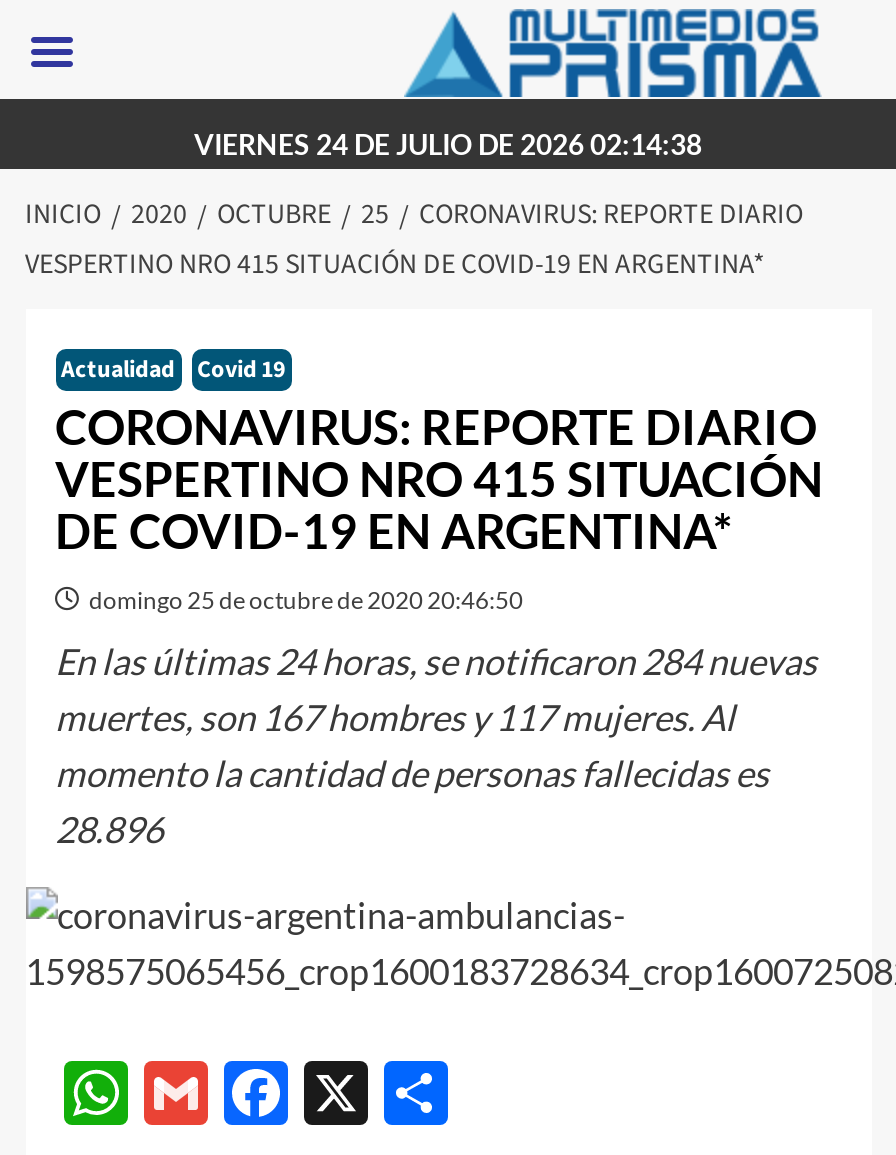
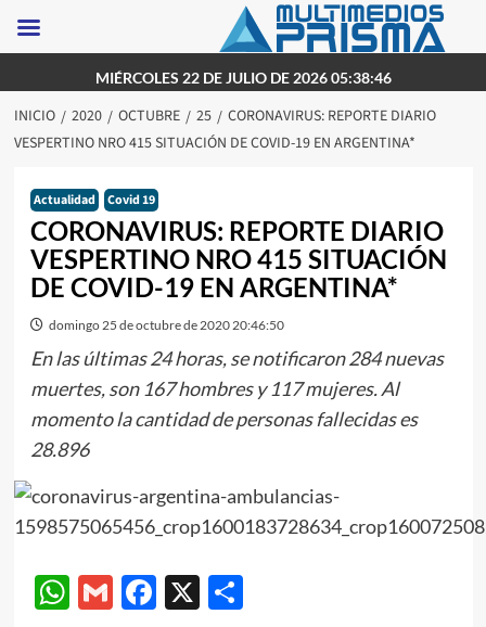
- VIERNES 24 DE JULIO DE 2026 02:14:38
+ MIÉRCOLES 22 DE JULIO DE 2026 05:38:46
